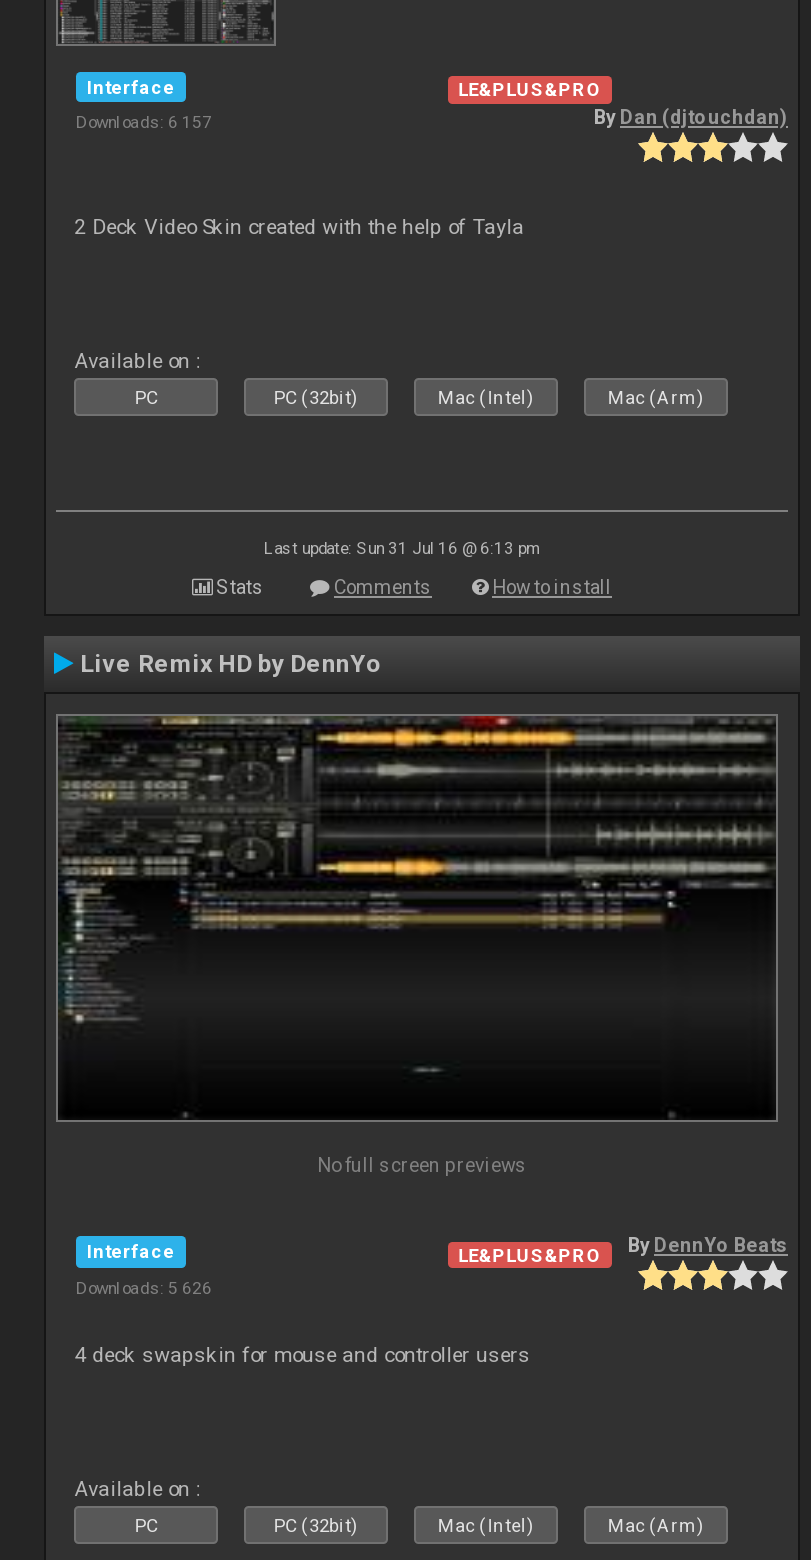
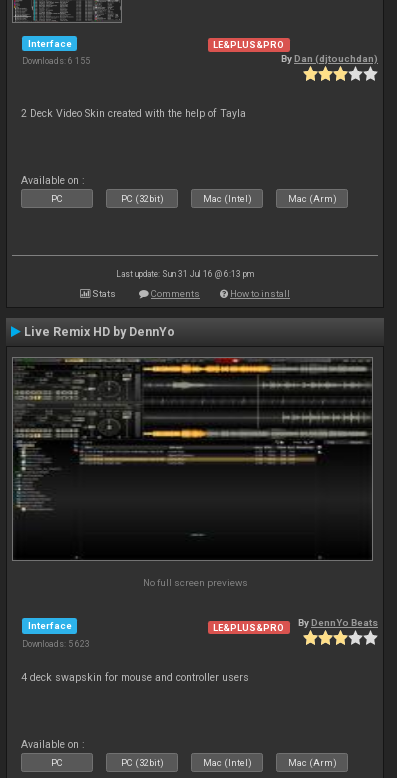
- Downloads: 6 157
+ Downloads: 6 155

- Downloads: 5 626
+ Downloads: 5 623
